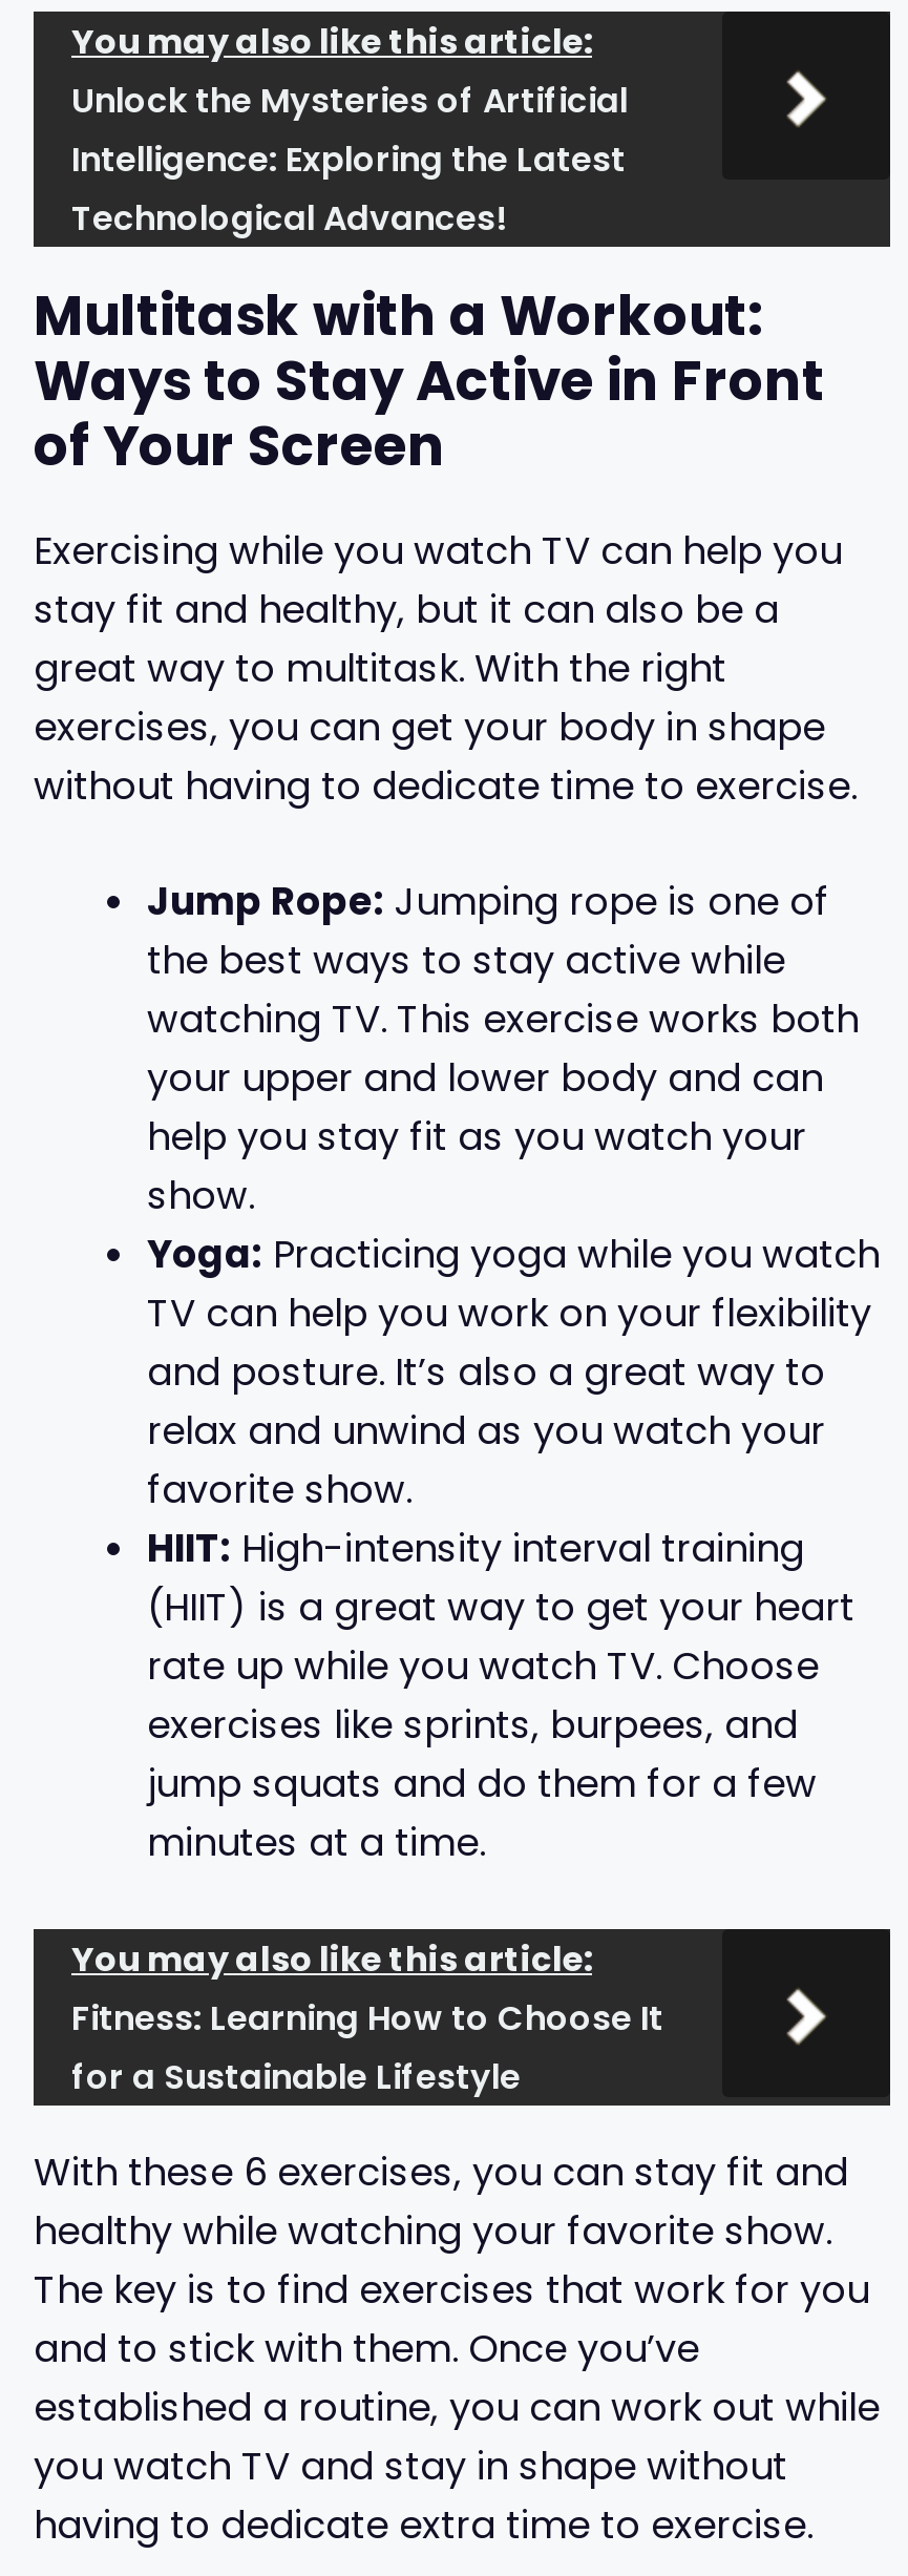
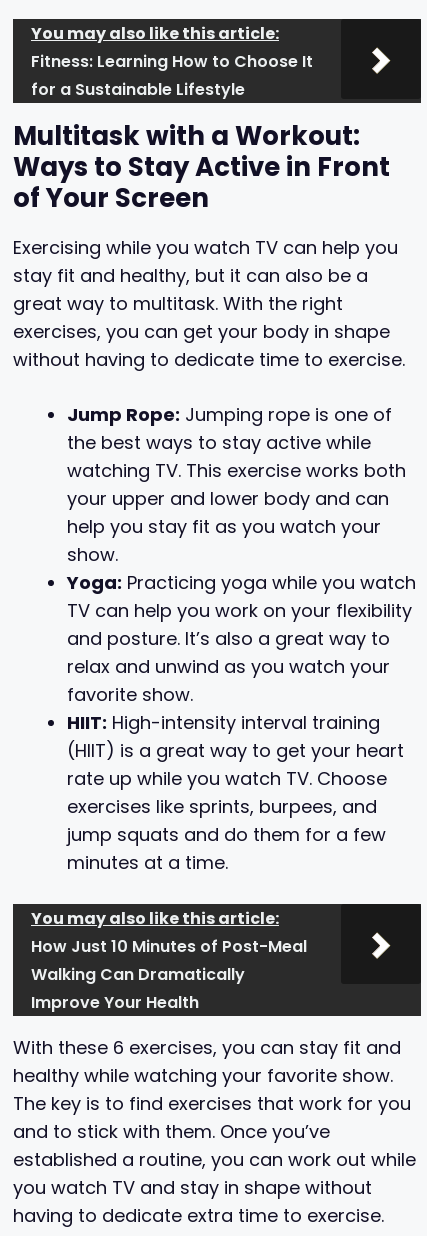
- Unlock the Mysteries of Artificial
- Intelligence: Exploring the Latest
- Technological Advances!

moved up: Multitask with a Workout: | Ways to Stay Active in Front | of Your Screen | ... | minutes at a time. | You may also like this article:

moved up: Fitness: Learning How to Choose It | for a Sustainable Lifestyle

+ How Just 10 Minutes of Post-Meal
+ Walking Can Dramatically
+ Improve Your Health
